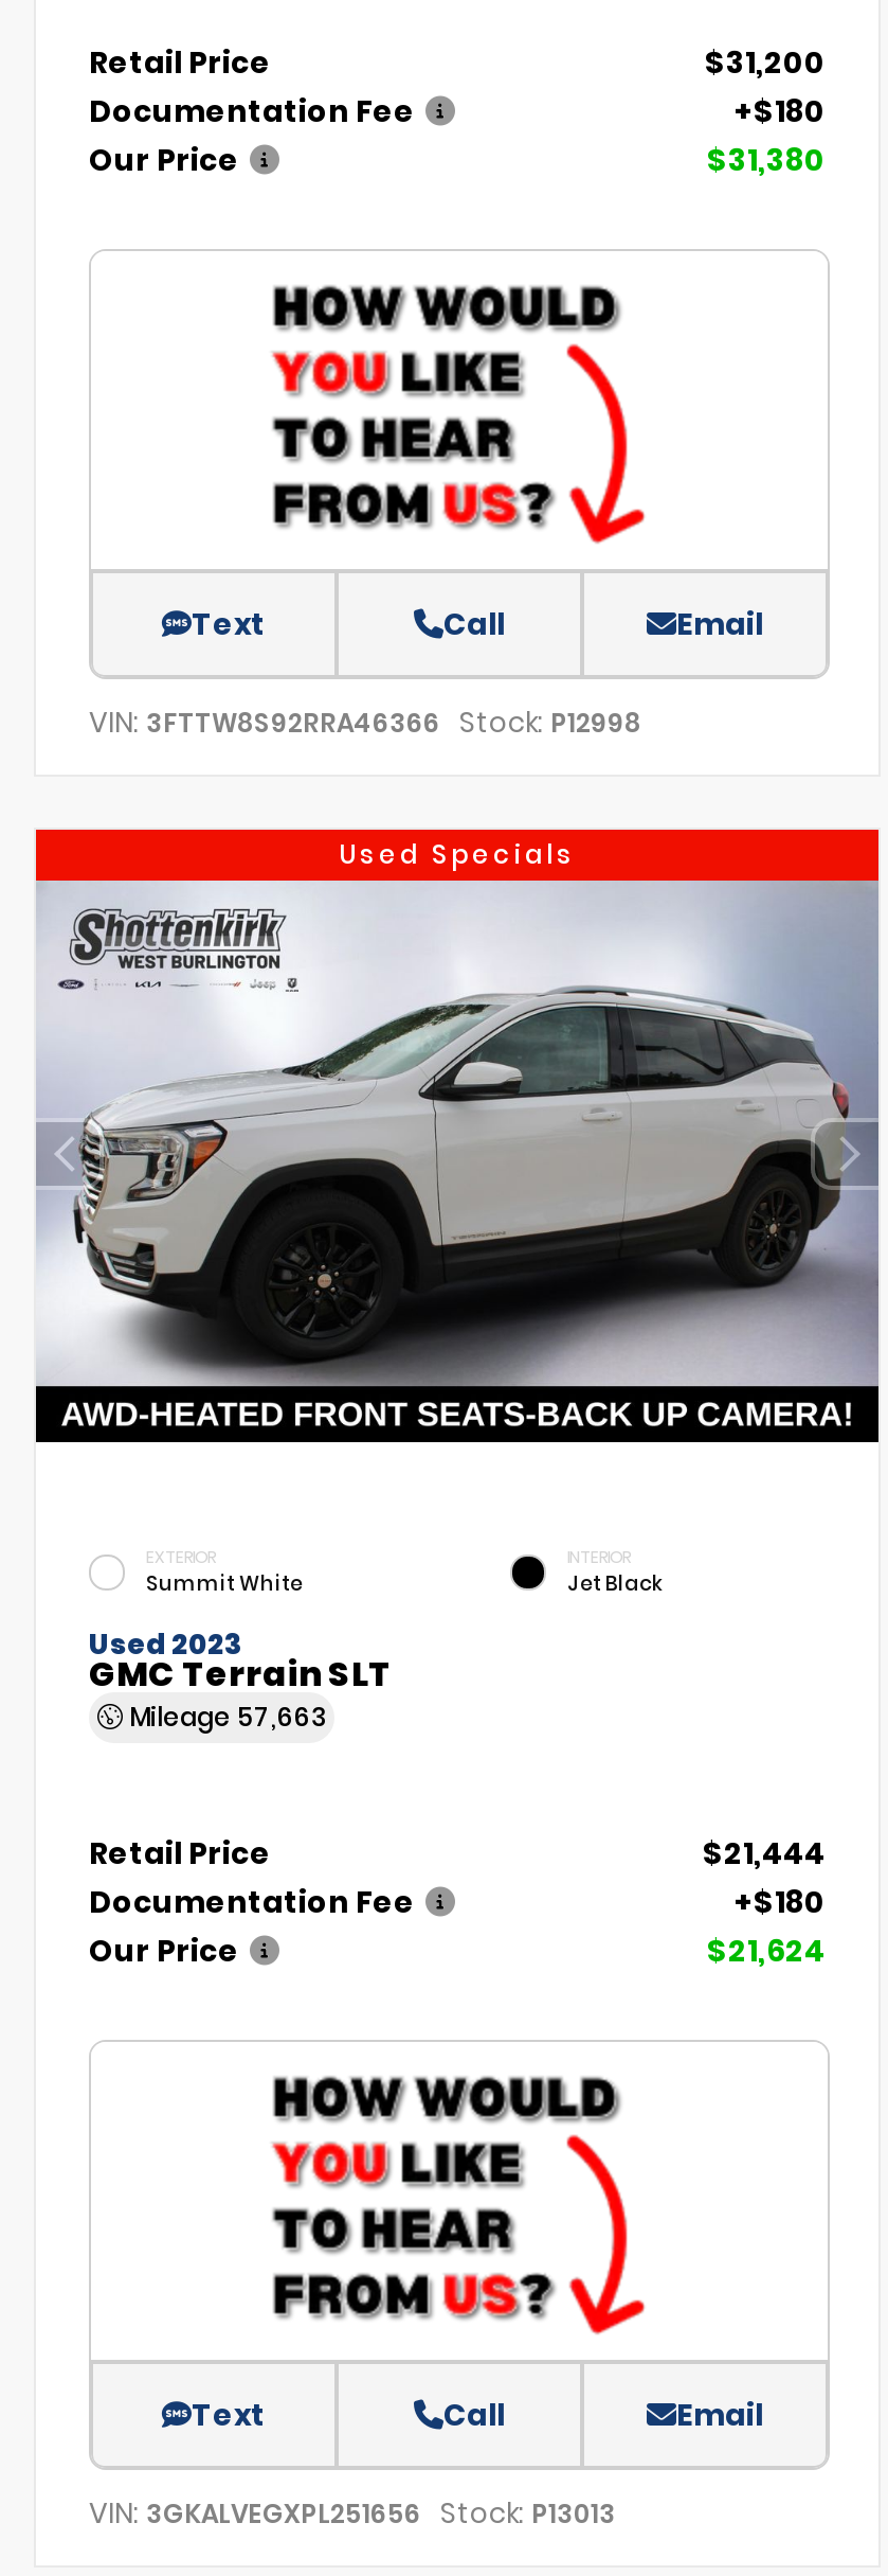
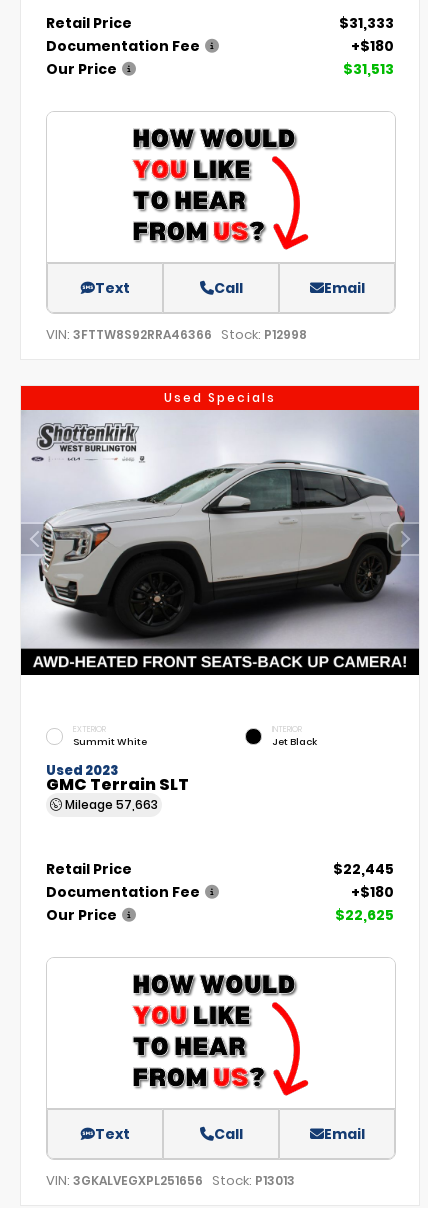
- $31,200
+ $31,333

- $31,380
+ $31,513

- $21,444
+ $22,445

- $21,624
+ $22,625
